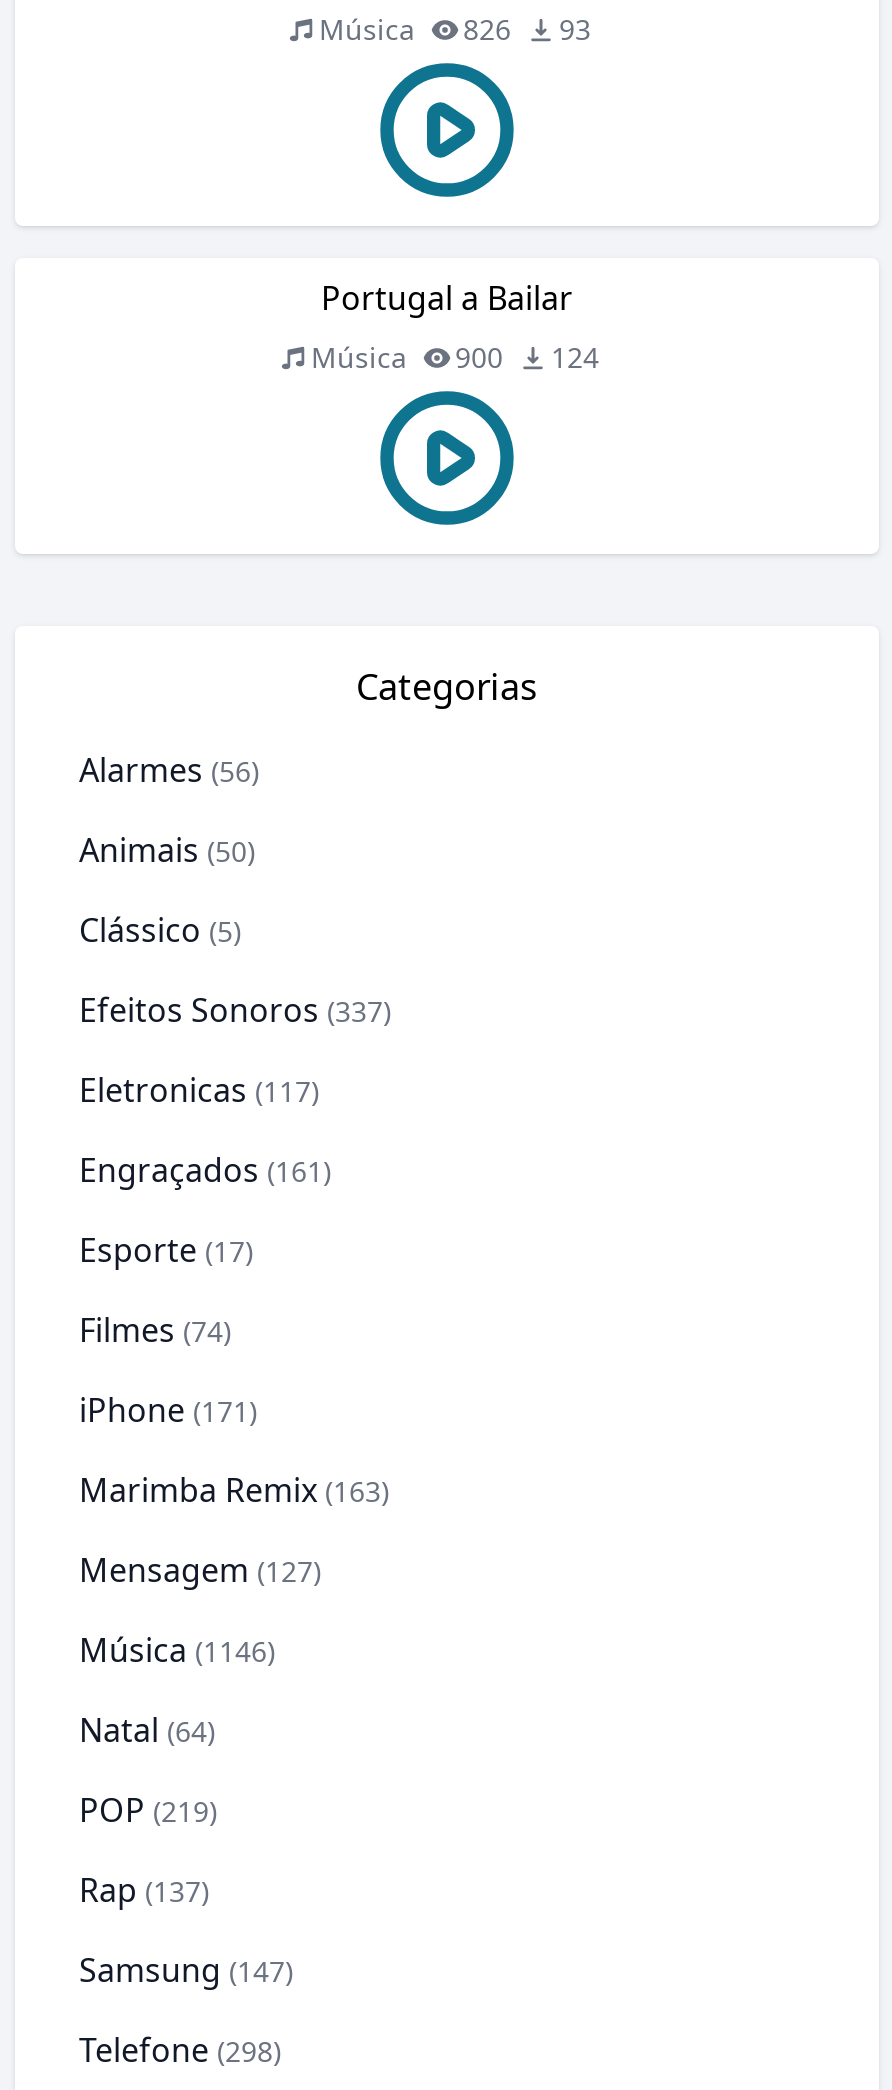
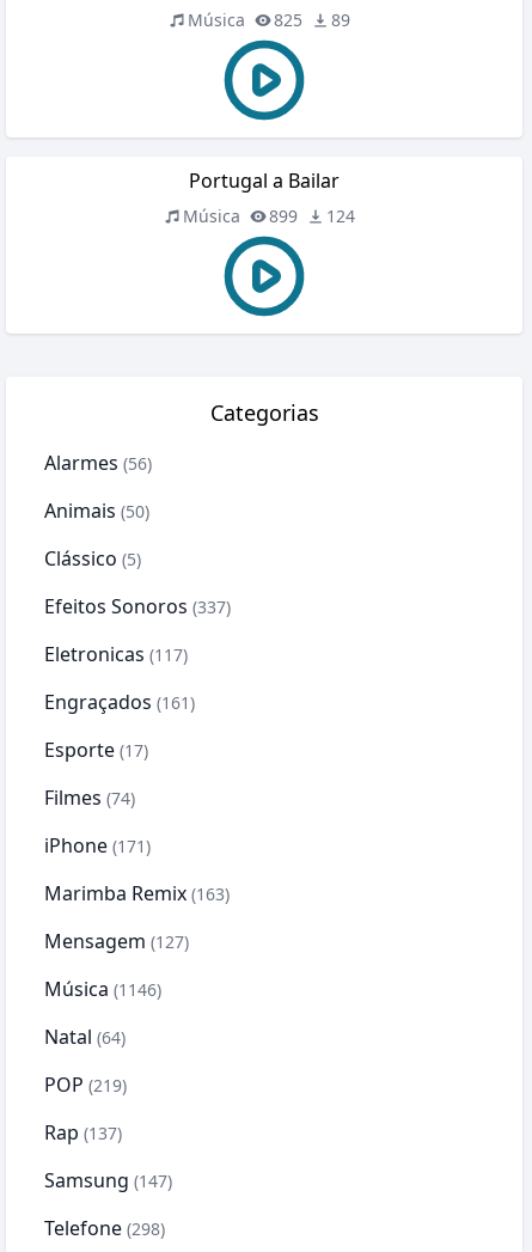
- 826
+ 825

- 93
+ 89

- Música 900 124
+ Música 899 124
